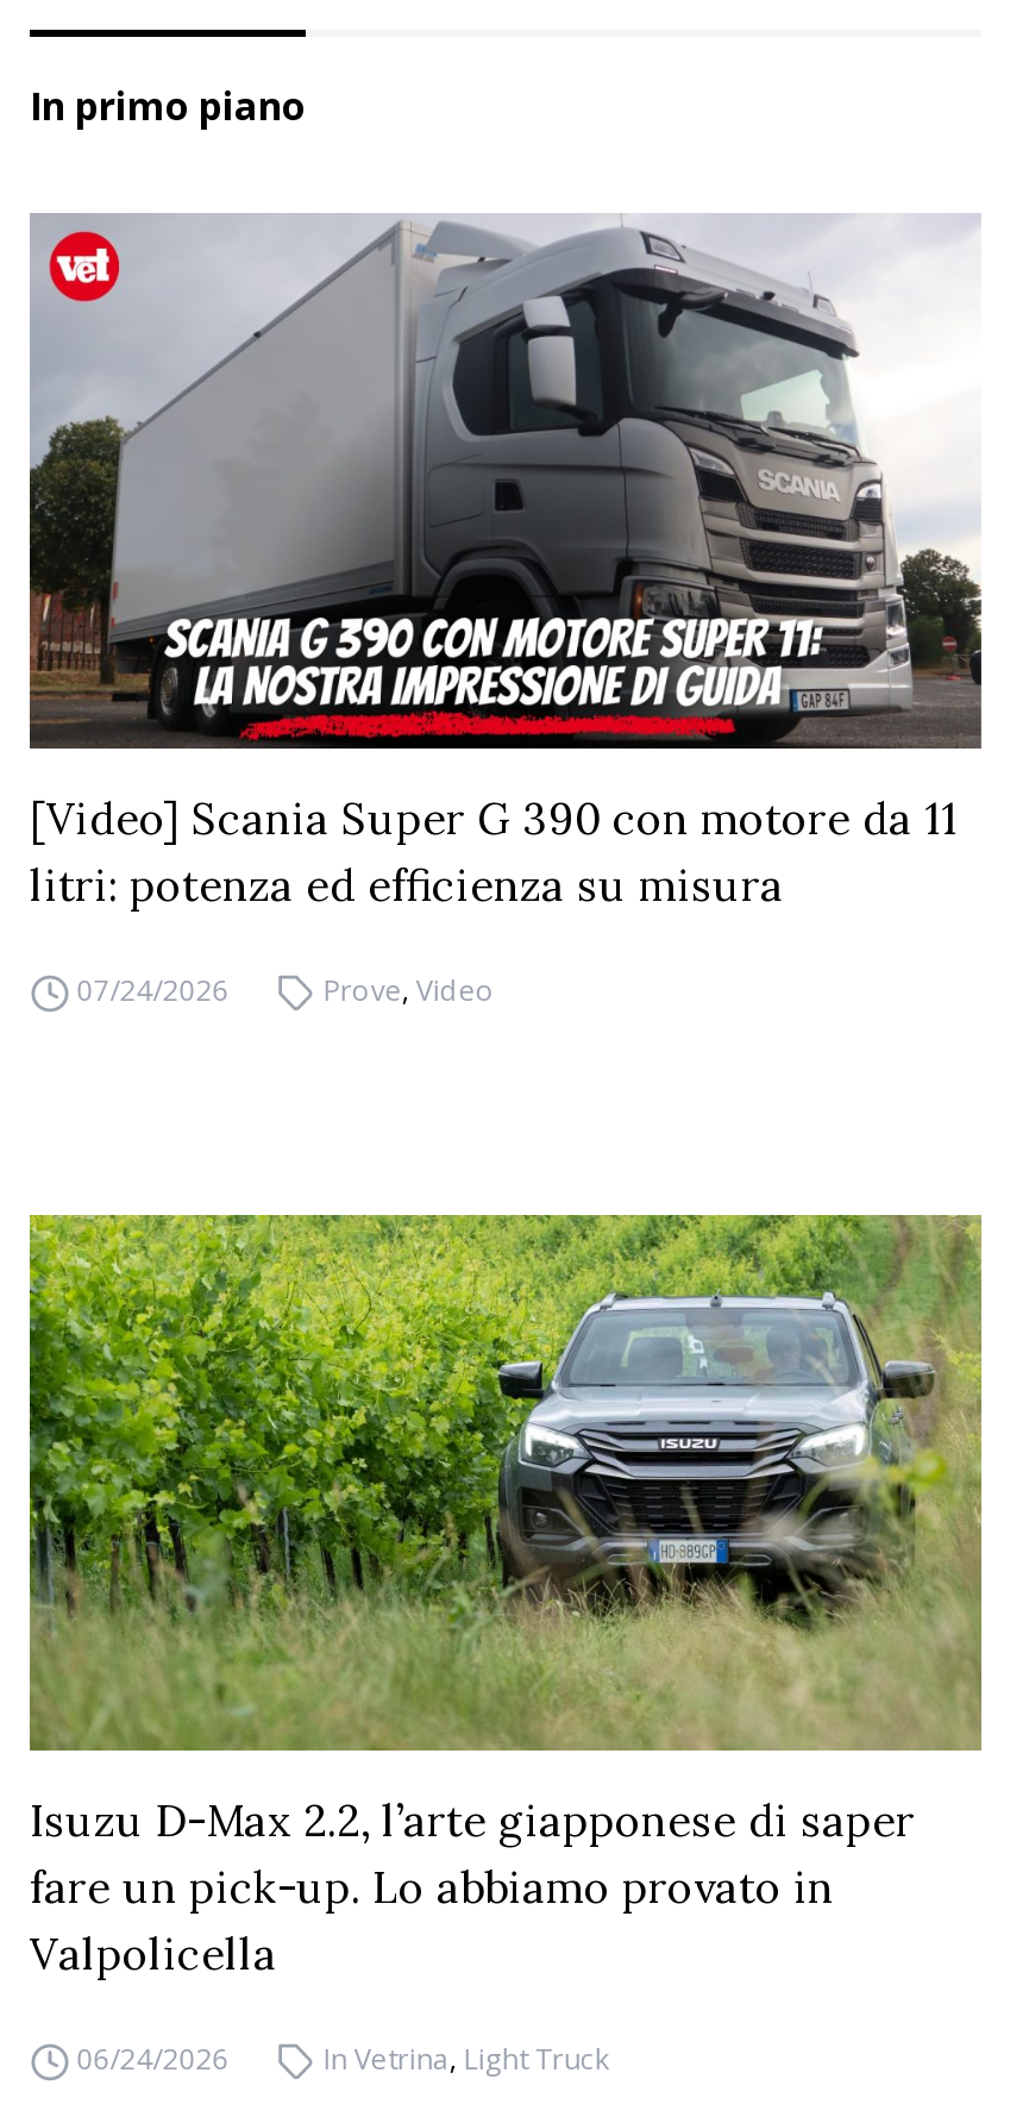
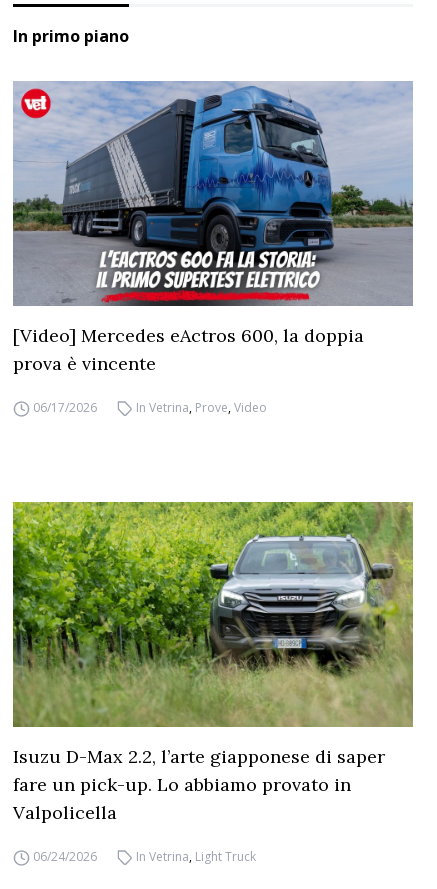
- [image]
- [Video] Scania Super G 390 con motore da 11
- litri: potenza ed efficienza su misura
+ [image]
+ [Video] Mercedes eActros 600, la doppia
+ prova è vincente

- 07/24/2026
- Prove, Video
+ 06/17/2026
+ In Vetrina, Prove, Video
